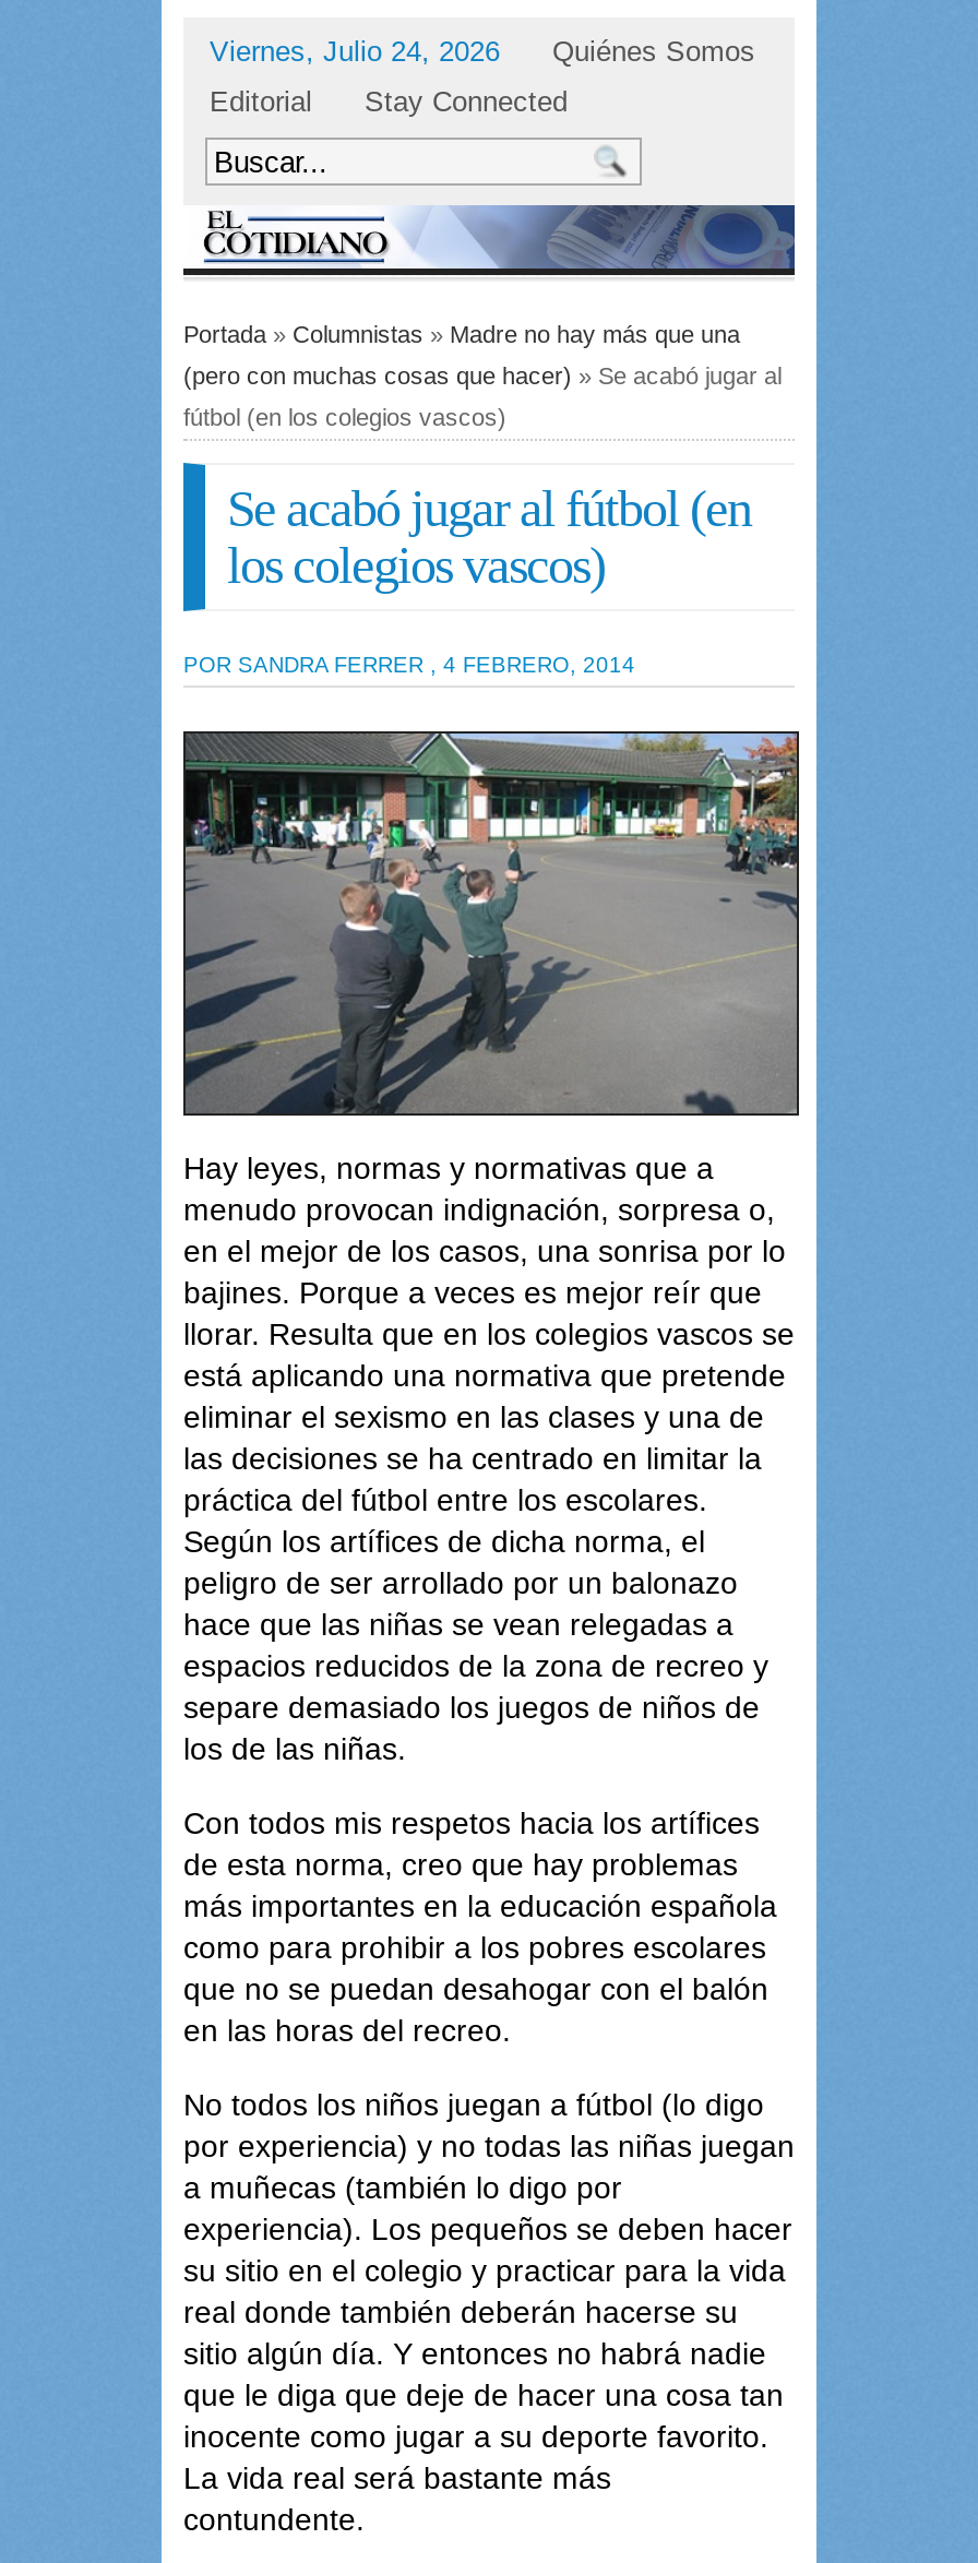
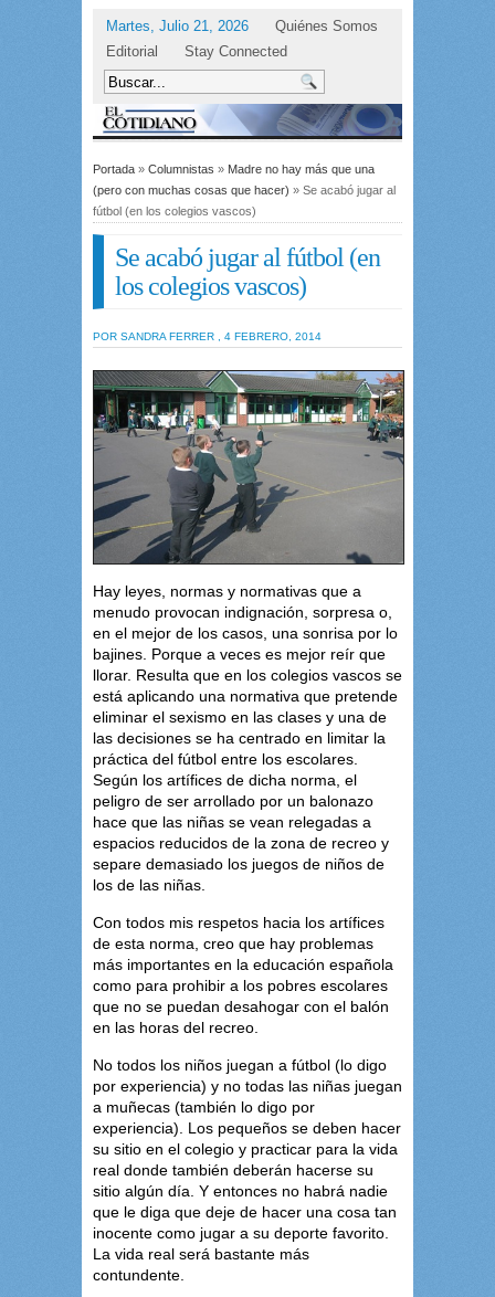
- Viernes, Julio 24, 2026
+ Martes, Julio 21, 2026
